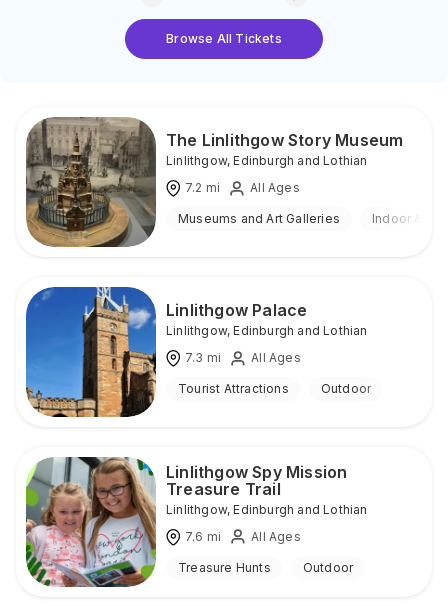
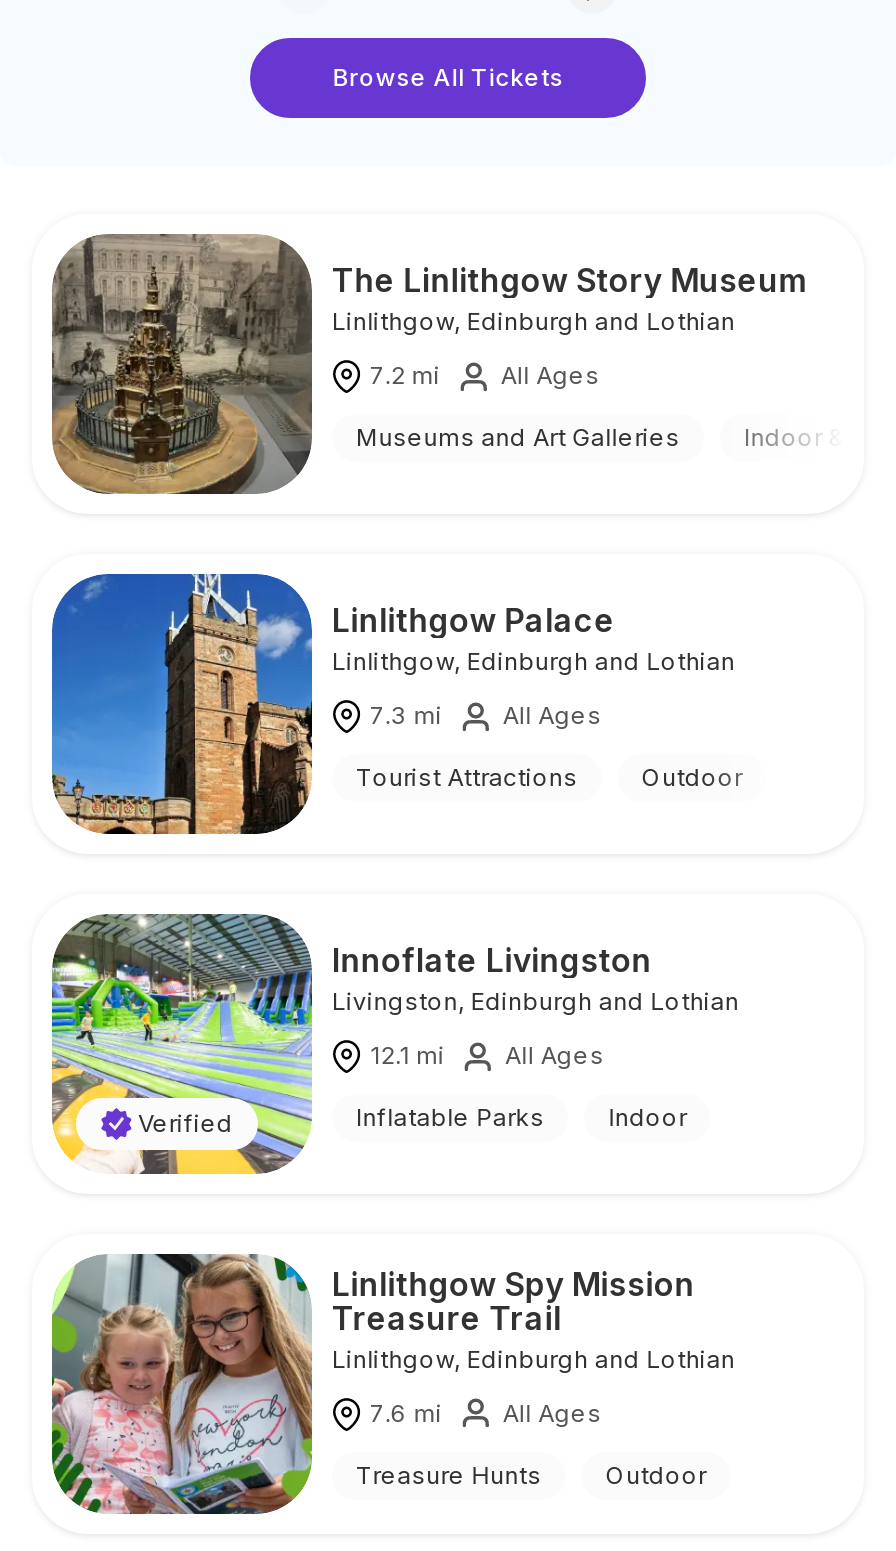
+ [image]
+ Verified

+ Innoflate Livingston
+ Livingston, Edinburgh and Lothian
+ 12.1 mi
+ All Ages
+ Inflatable Parks
+ Indoor
